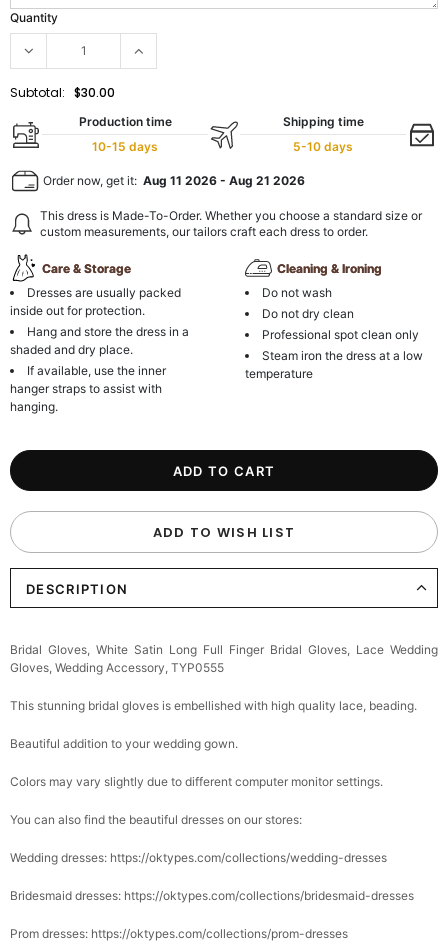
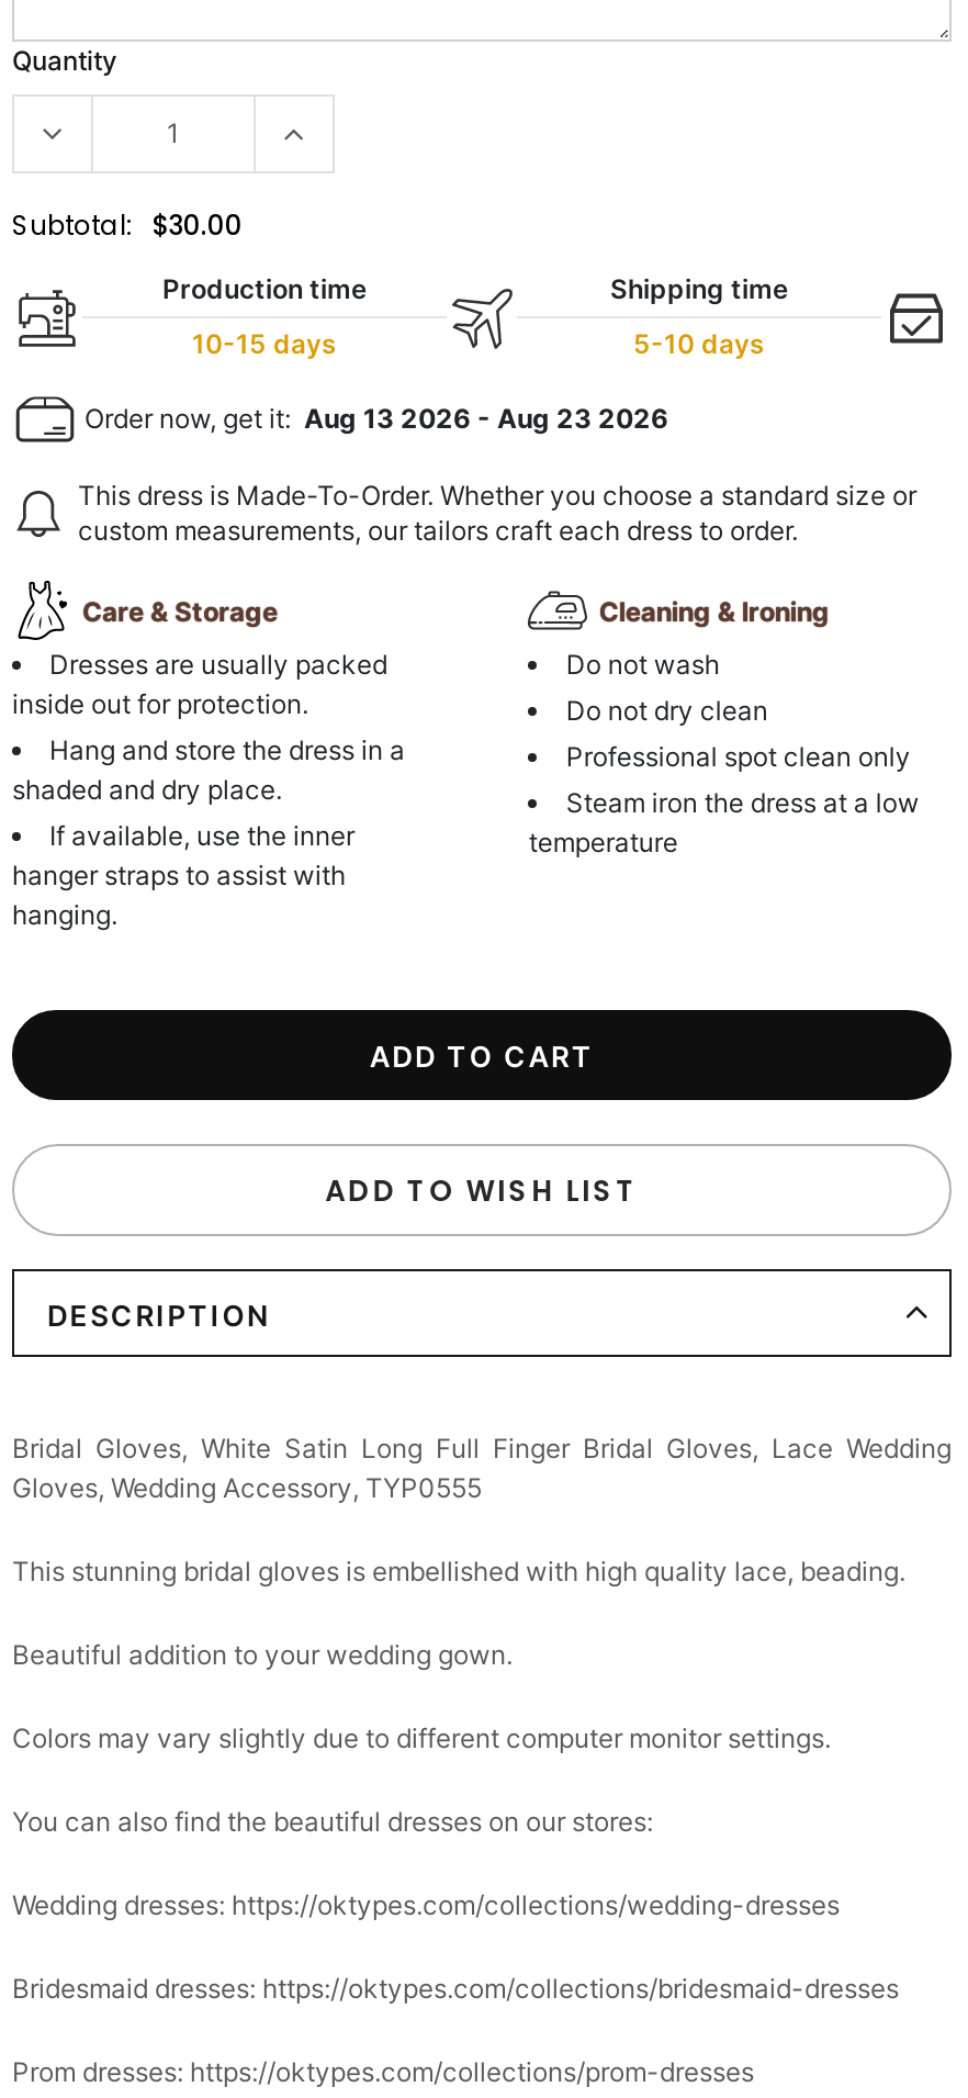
- Order now, get it: Aug 11 2026 - Aug 21 2026
+ Order now, get it: Aug 13 2026 - Aug 23 2026
